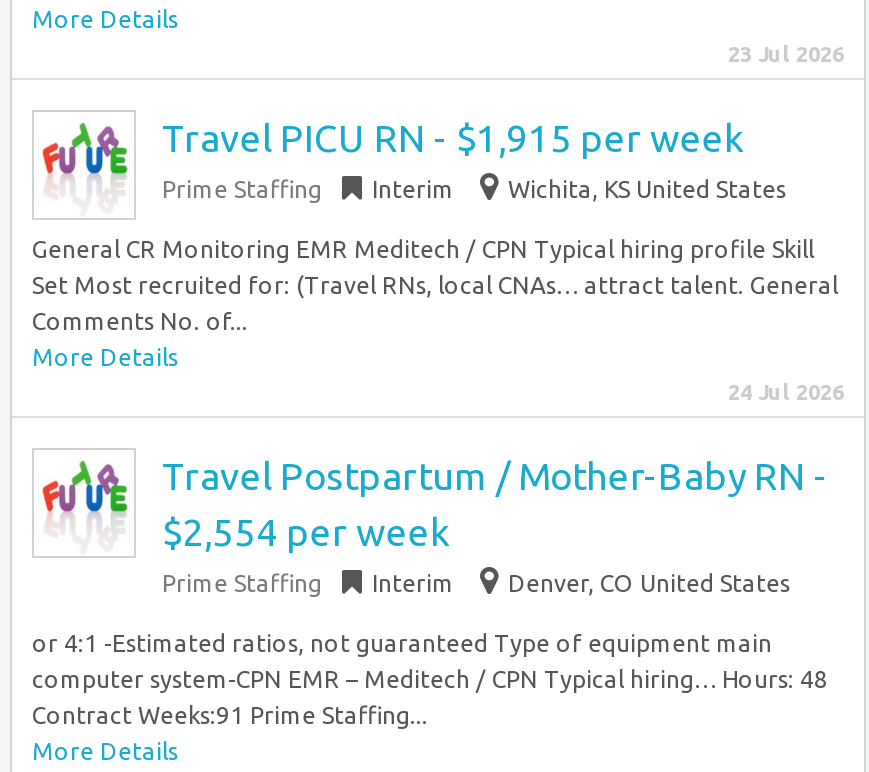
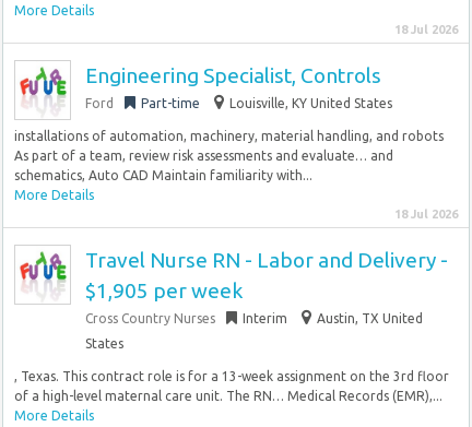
- 23 Jul 2026
+ 18 Jul 2026

- Travel PICU RN - $1,915 per week
- Prime Staffing
- Interim
- Wichita, KS United States
+ Engineering Specialist, Controls
+ Ford
+ Part-time
+ Louisville, KY United States

- General CR Monitoring EMR Meditech / CPN Typical hiring profile Skill
- Set Most recruited for: (Travel RNs, local CNAs… attract talent. General
- Comments No. of...
+ installations of automation, machinery, material handling, and robots
+ As part of a team, review risk assessments and evaluate… and
+ schematics, Auto CAD Maintain familiarity with...

- 24 Jul 2026
+ 18 Jul 2026

- Travel Postpartum / Mother-Baby RN -
- $2,554 per week
- Prime Staffing
+ Travel Nurse RN - Labor and Delivery -
+ $1,905 per week
+ Cross Country Nurses

- Denver, CO United States
- or 4:1 -Estimated ratios, not guaranteed Type of equipment main
- computer system-CPN EMR – Meditech / CPN Typical hiring… Hours: 48
- Contract Weeks:91 Prime Staffing...
+ Austin, TX United
+ States
+ , Texas. This contract role is for a 13-week assignment on the 3rd floor
+ of a high-level maternal care unit. The RN… Medical Records (EMR),...
